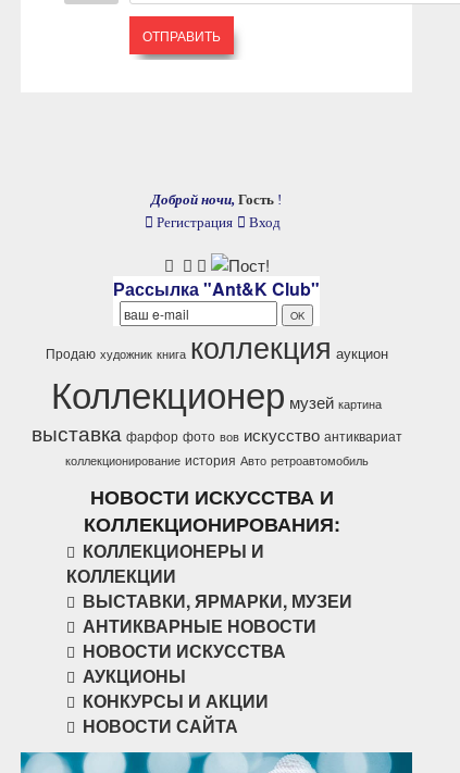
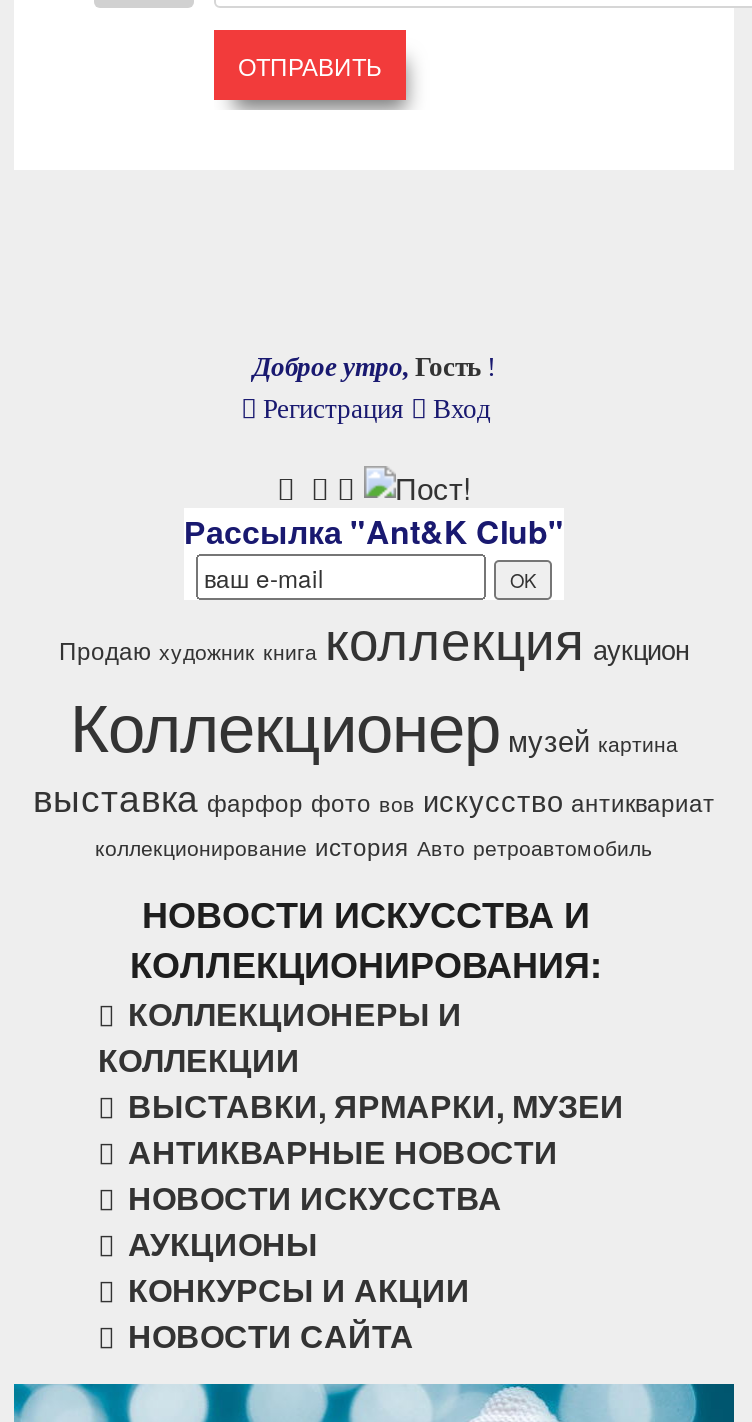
- Доброй ночи, Гость !
+ Доброе утро, Гость !
